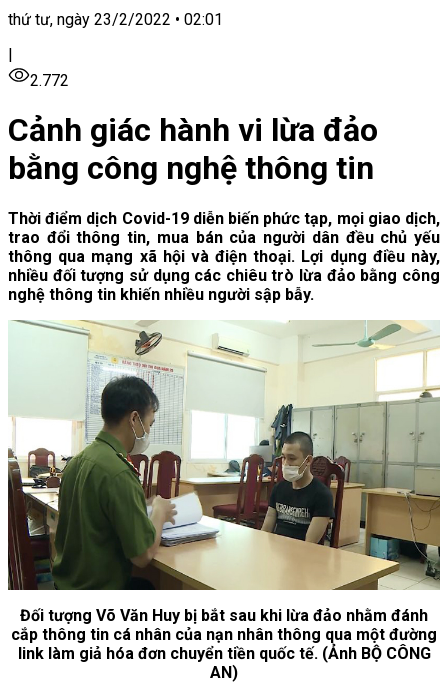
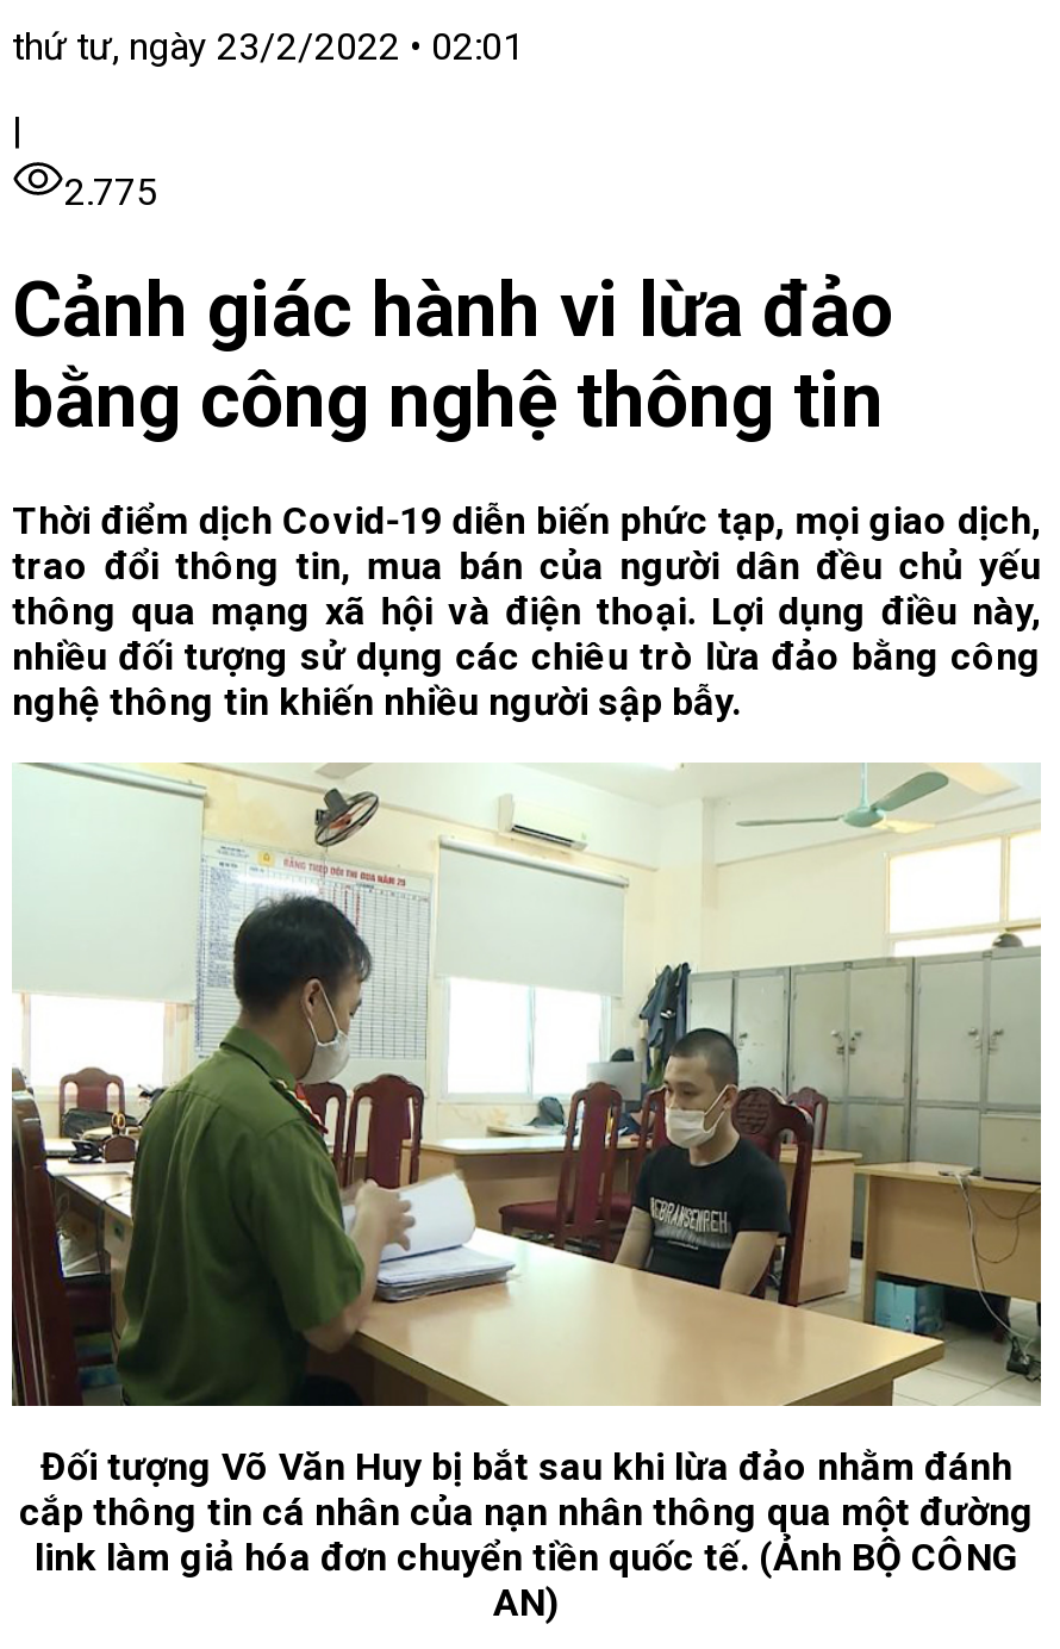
- 2.772
+ 2.775
